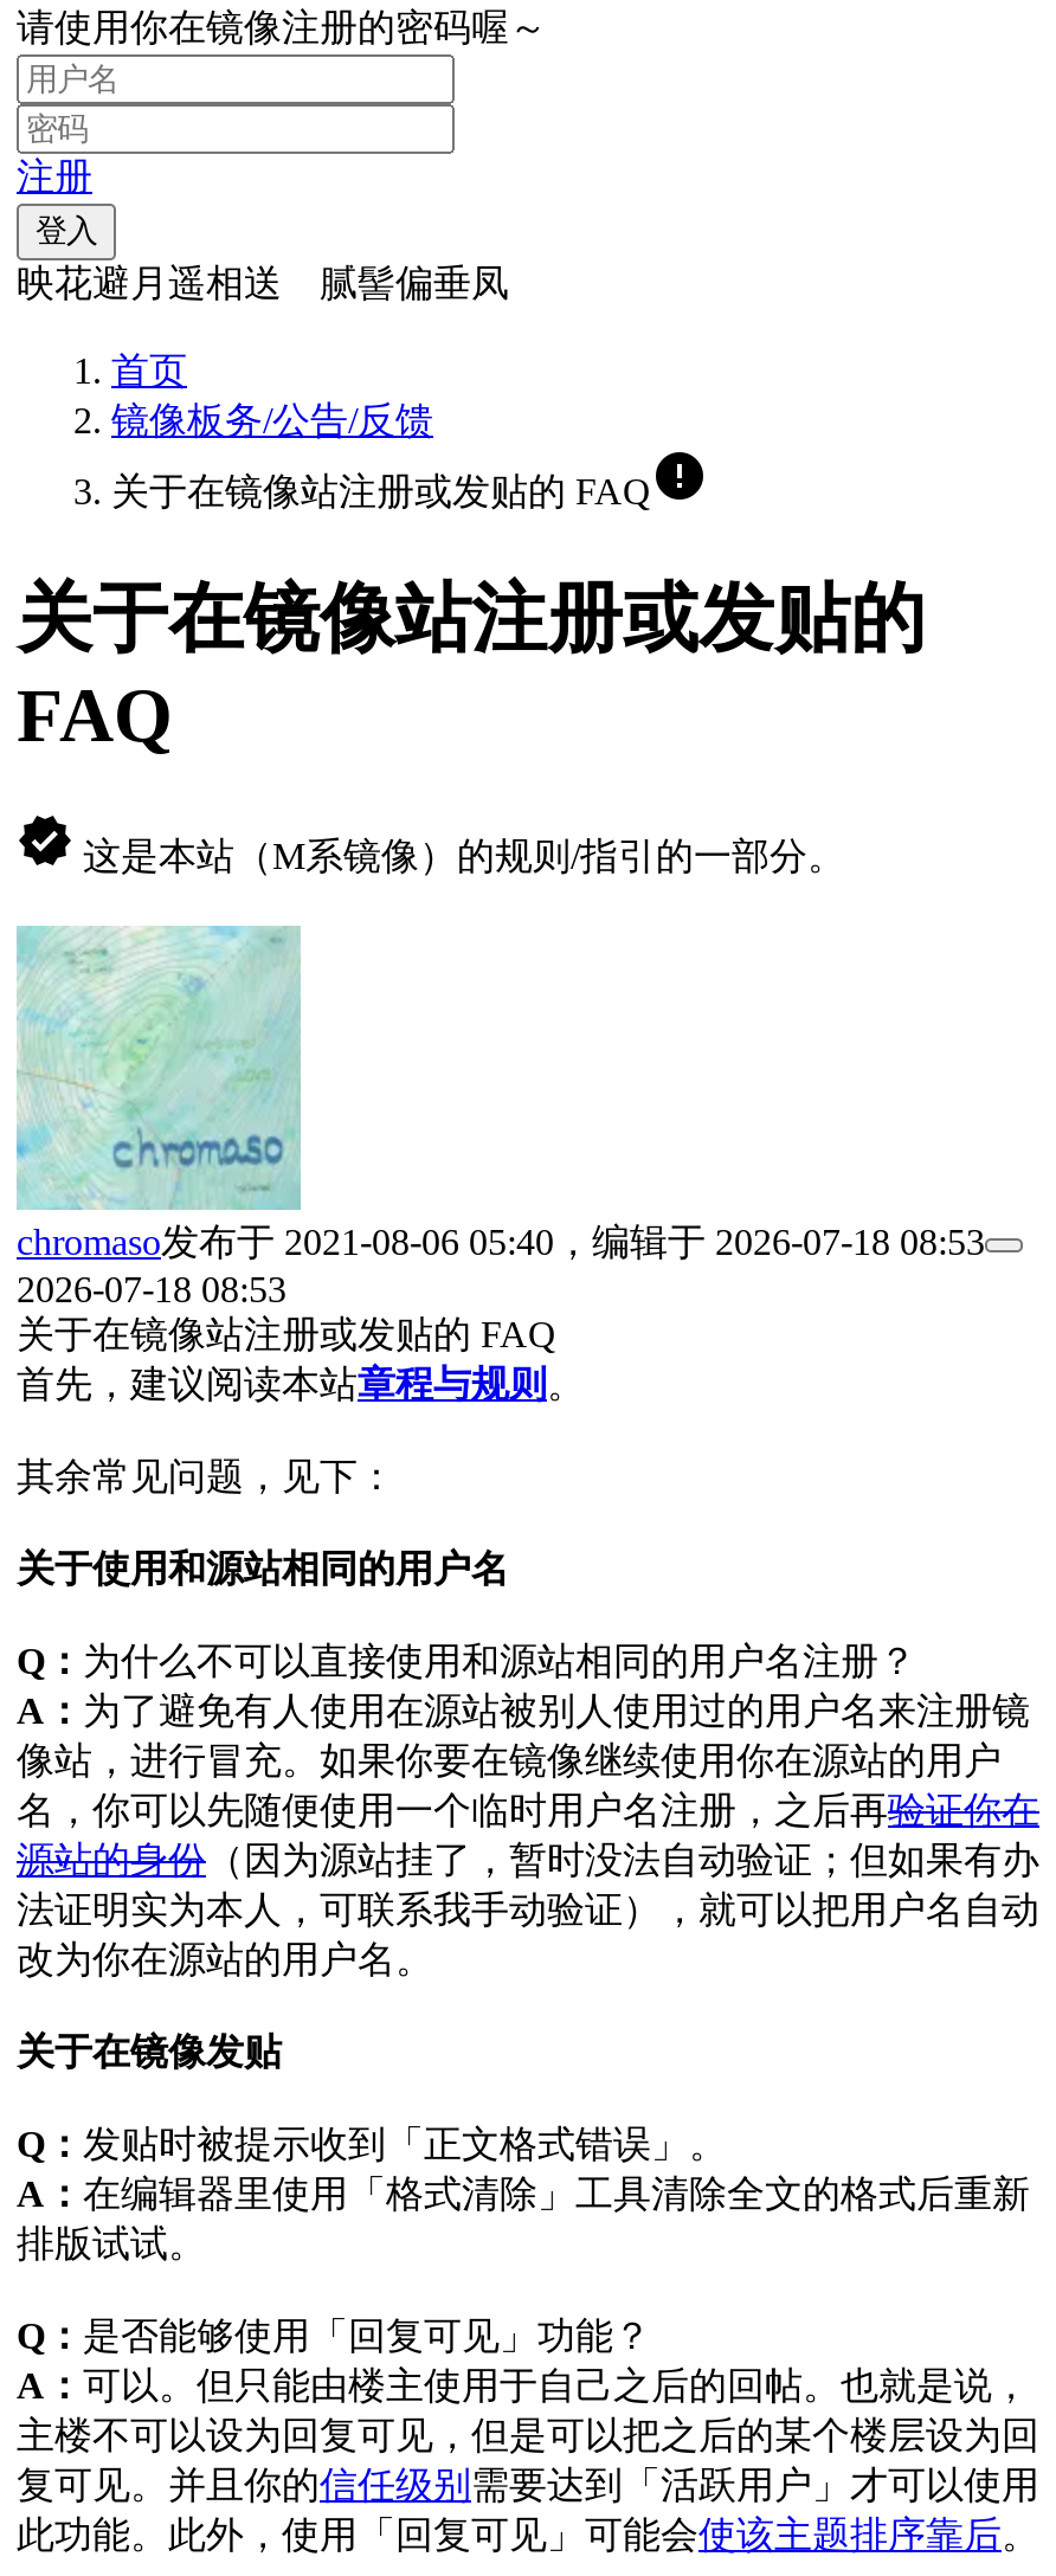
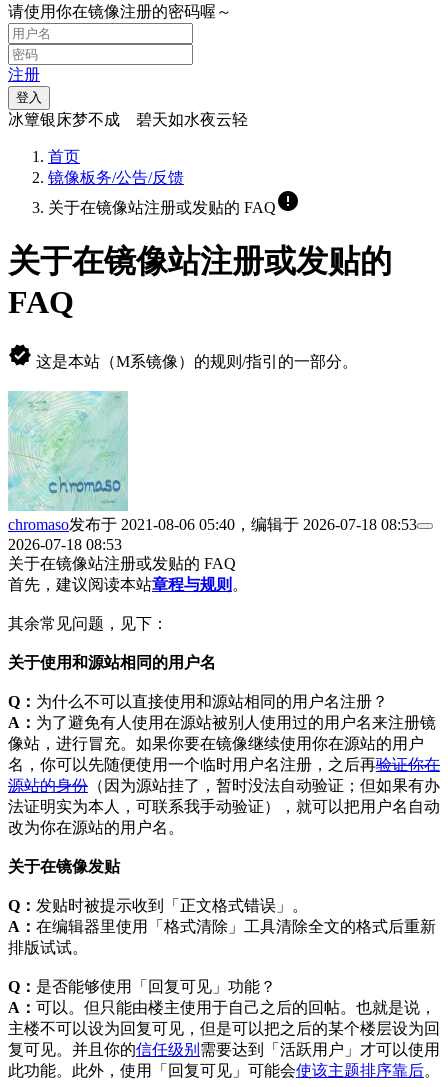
- 映花避月遥相送 腻髻偏垂凤
+ 冰簟银床梦不成 碧天如水夜云轻
